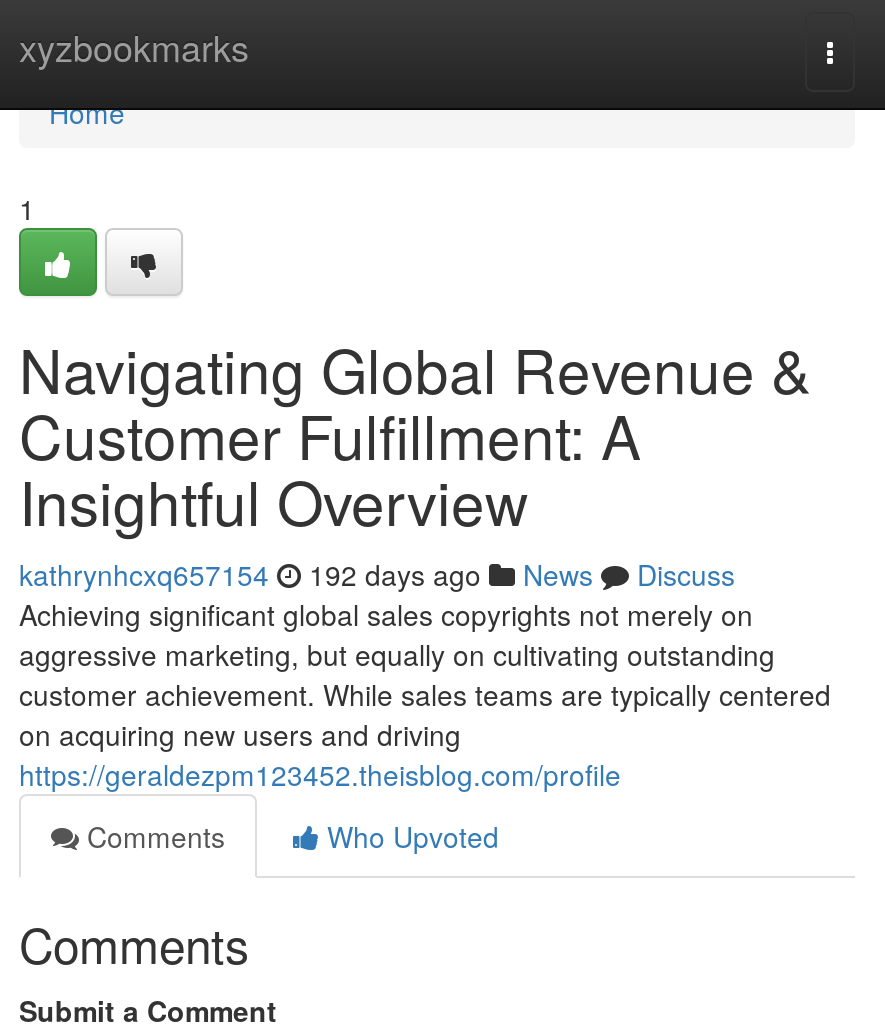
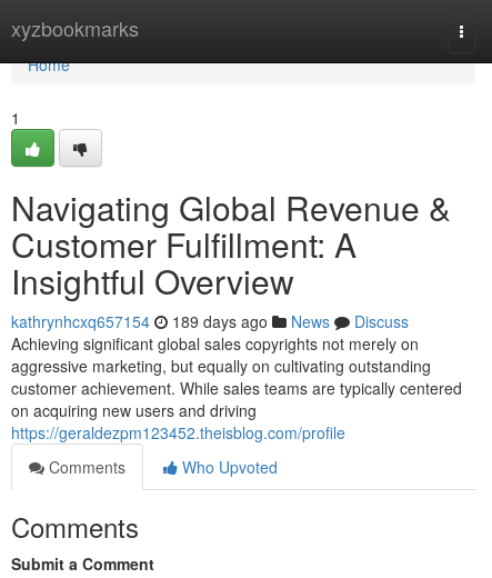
- kathrynhcxq657154 192 days ago News Discuss
+ kathrynhcxq657154 189 days ago News Discuss
